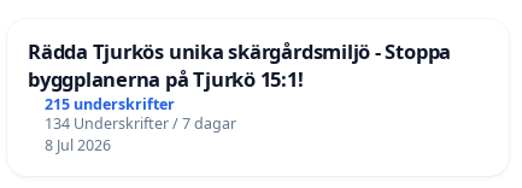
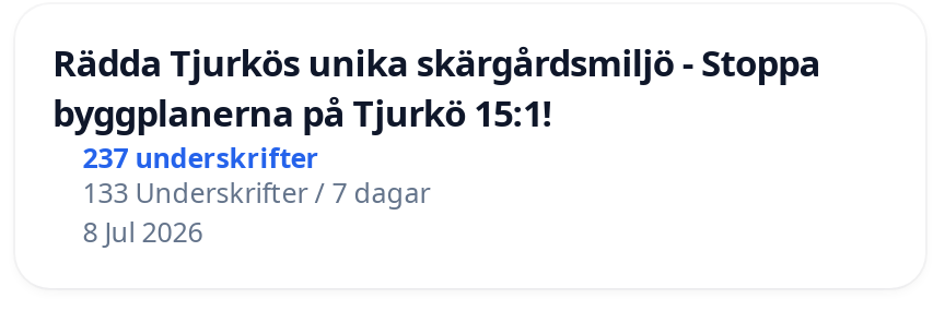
- 215 underskrifter
+ 237 underskrifter

- 134 Underskrifter / 7 dagar
+ 133 Underskrifter / 7 dagar
